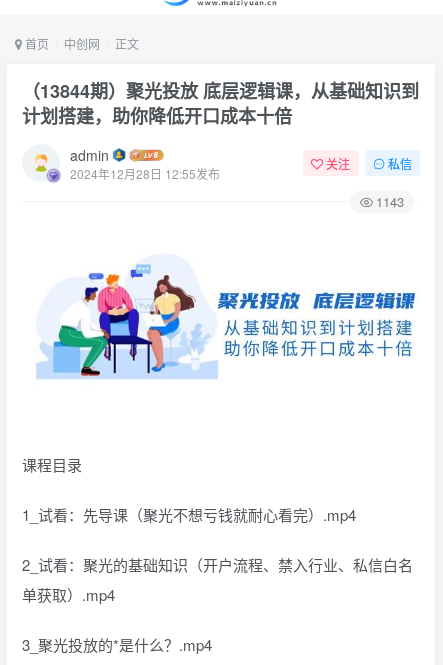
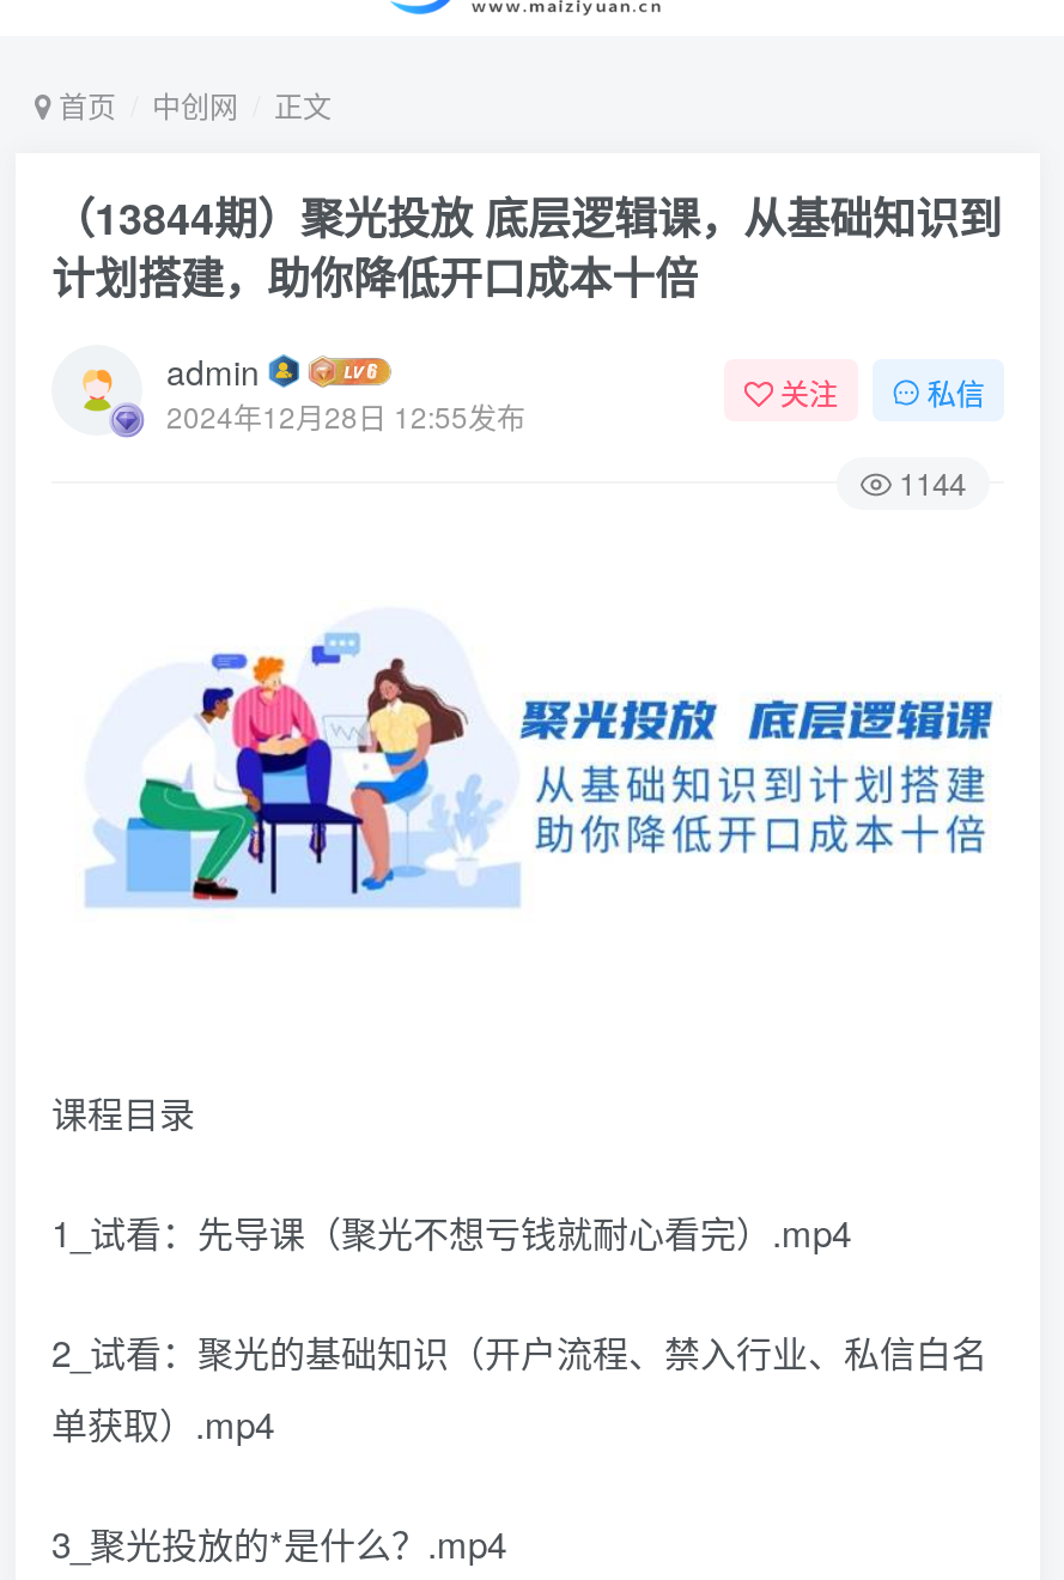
- 1143
+ 1144
